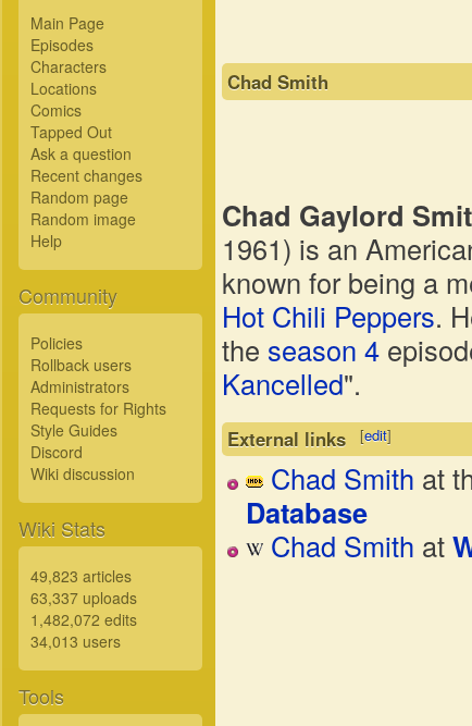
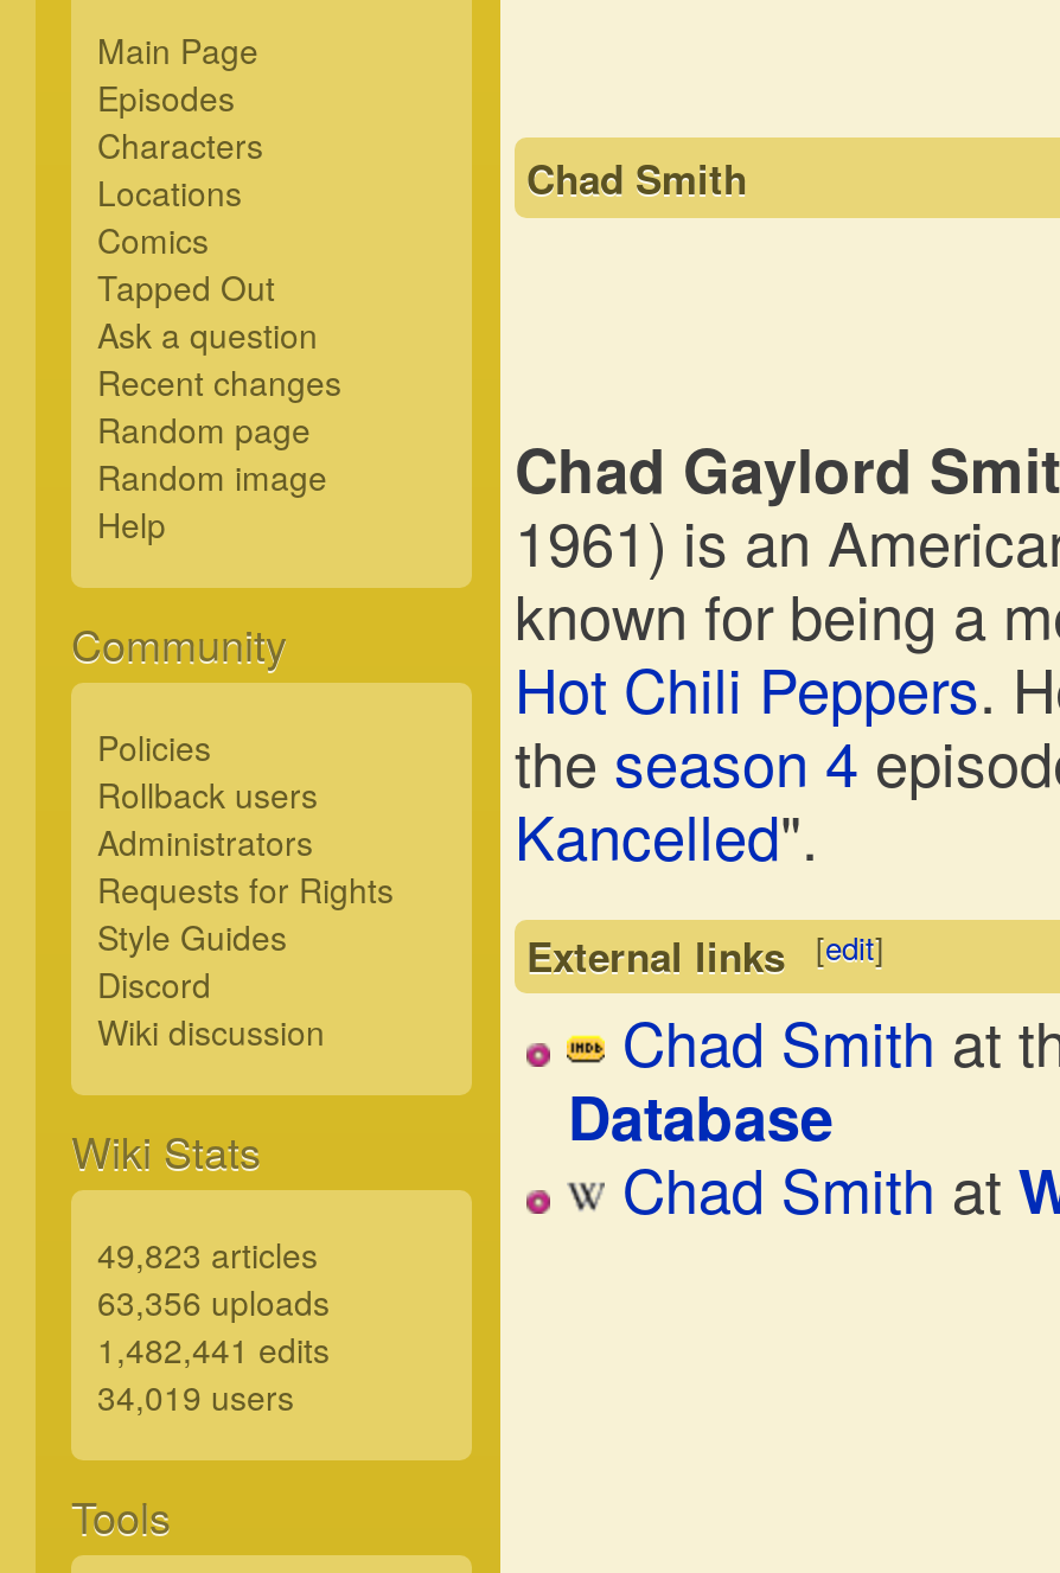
- 63,337 uploads
+ 63,356 uploads

- 1,482,072 edits
+ 1,482,441 edits

- 34,013 users
+ 34,019 users
